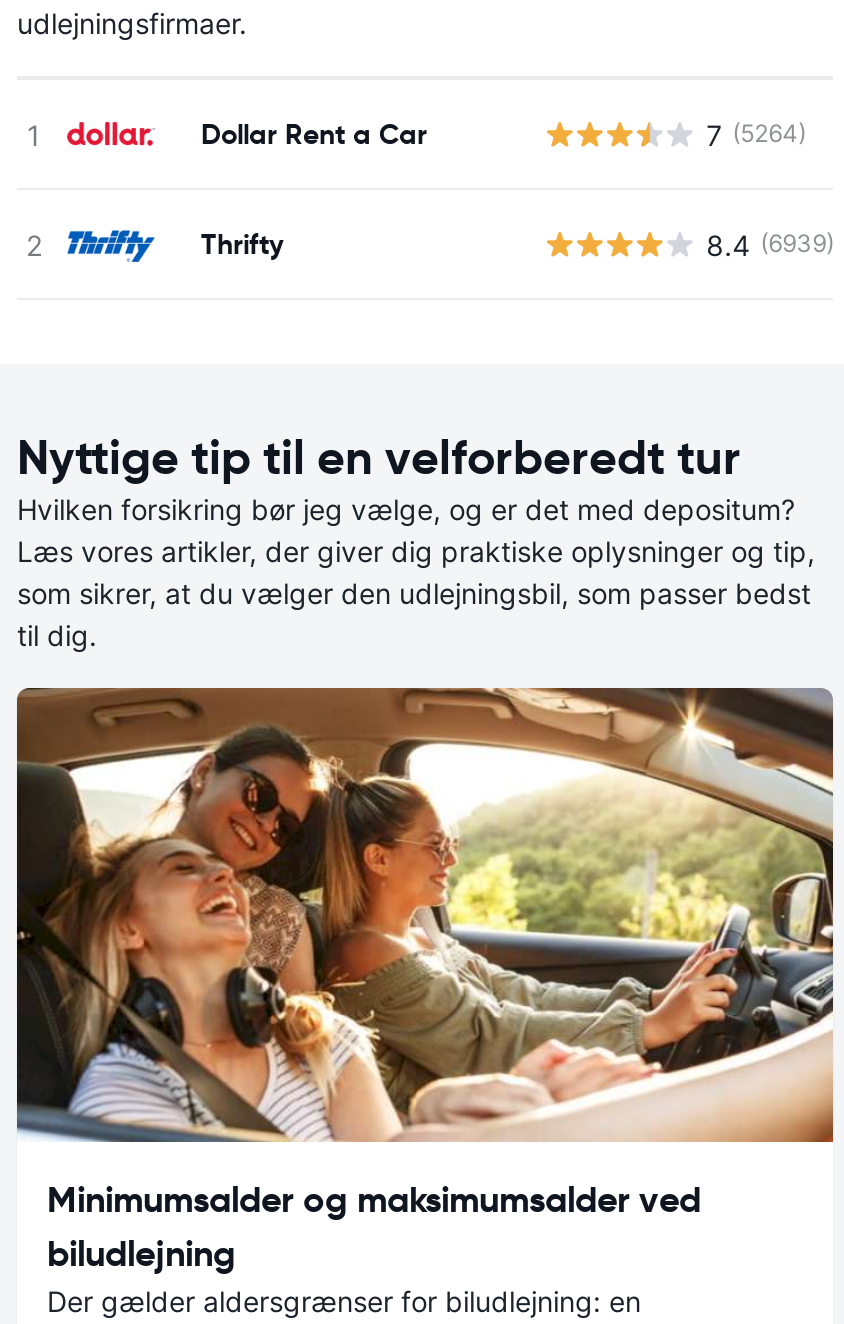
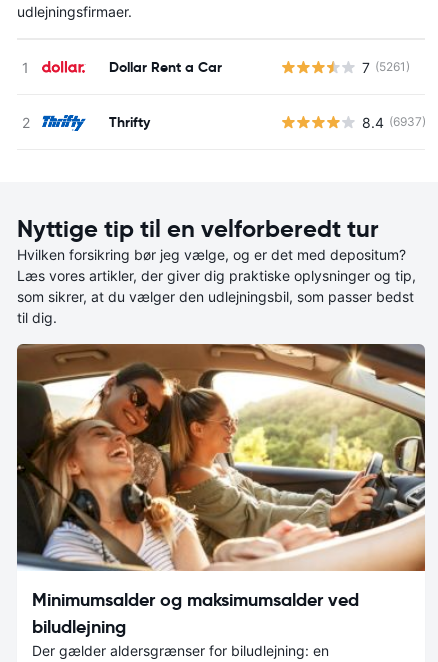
- 7 (5264)
+ 7 (5261)

- 8.4 (6939)
+ 8.4 (6937)
